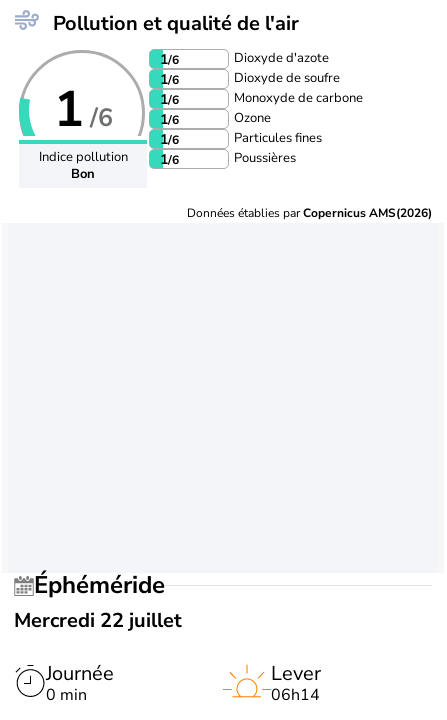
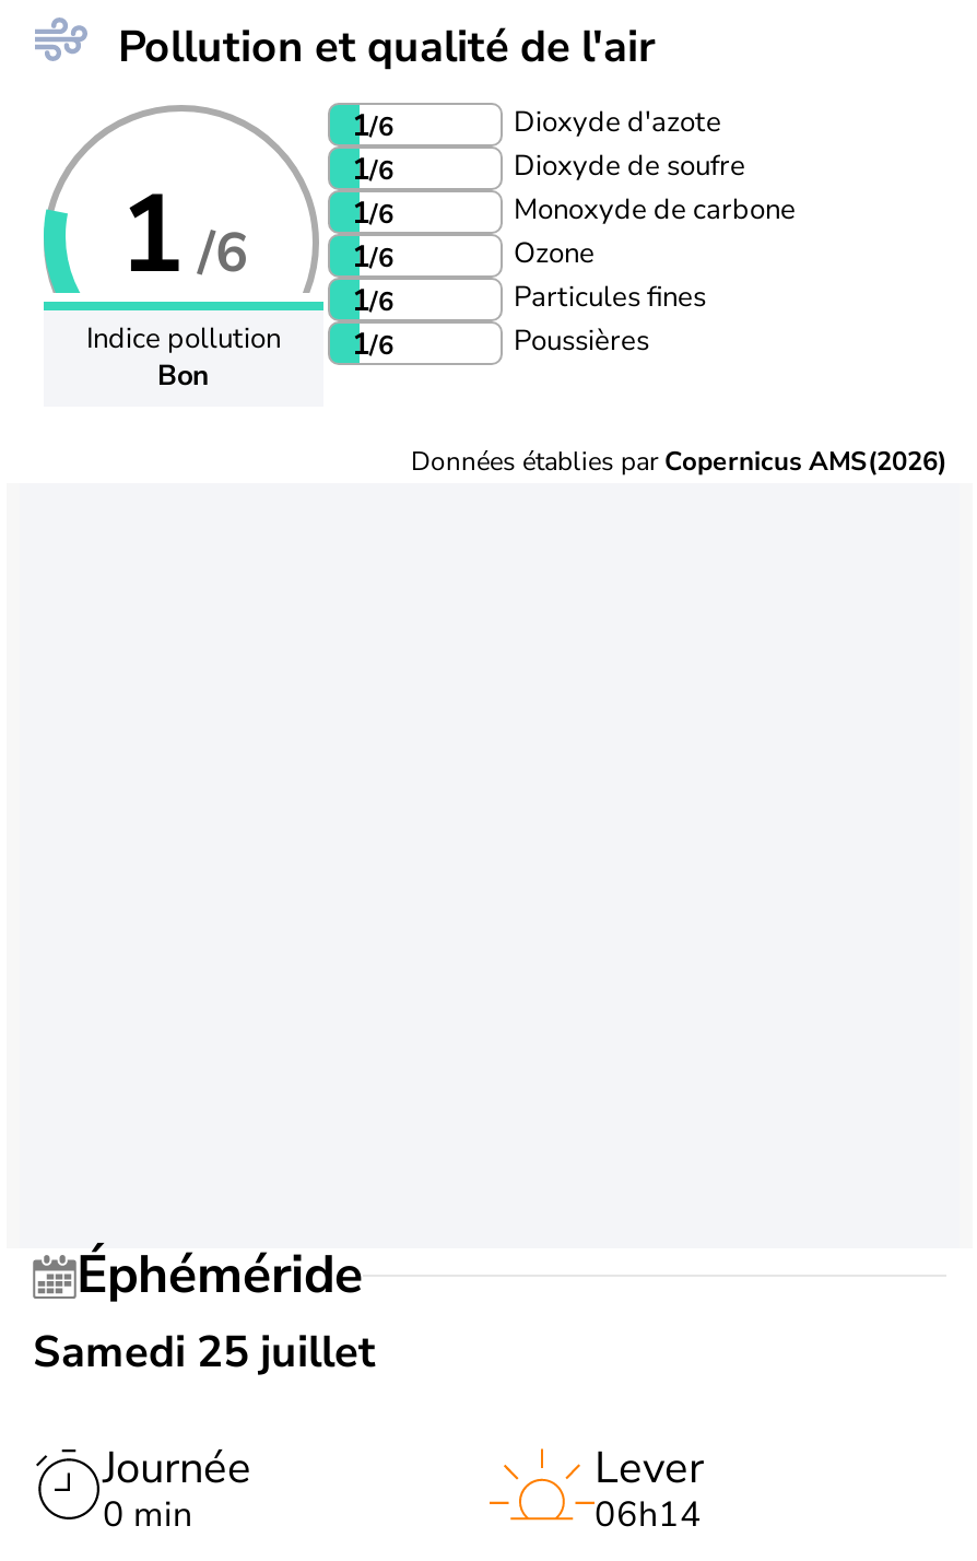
- Mercredi 22 juillet
+ Samedi 25 juillet
